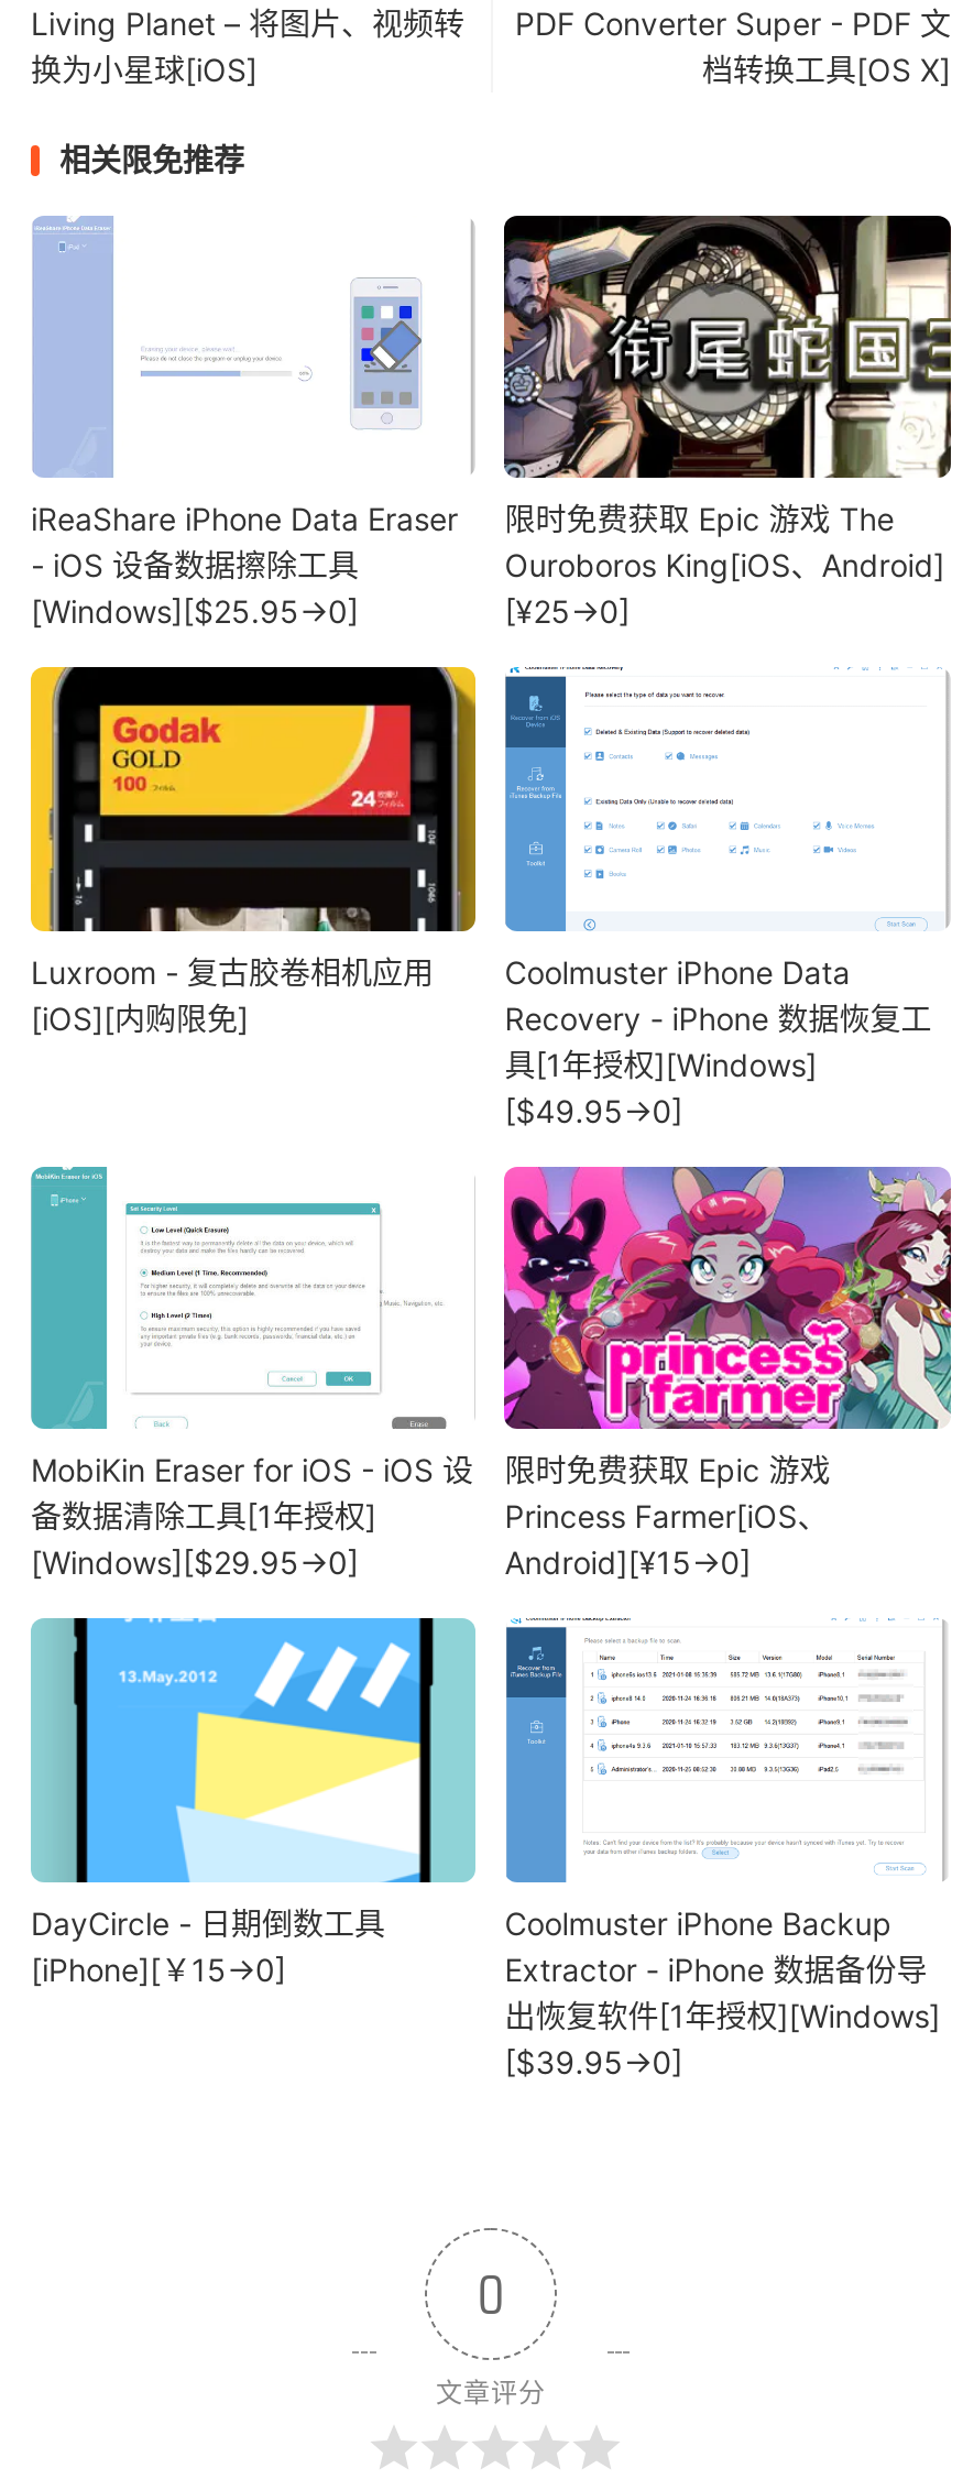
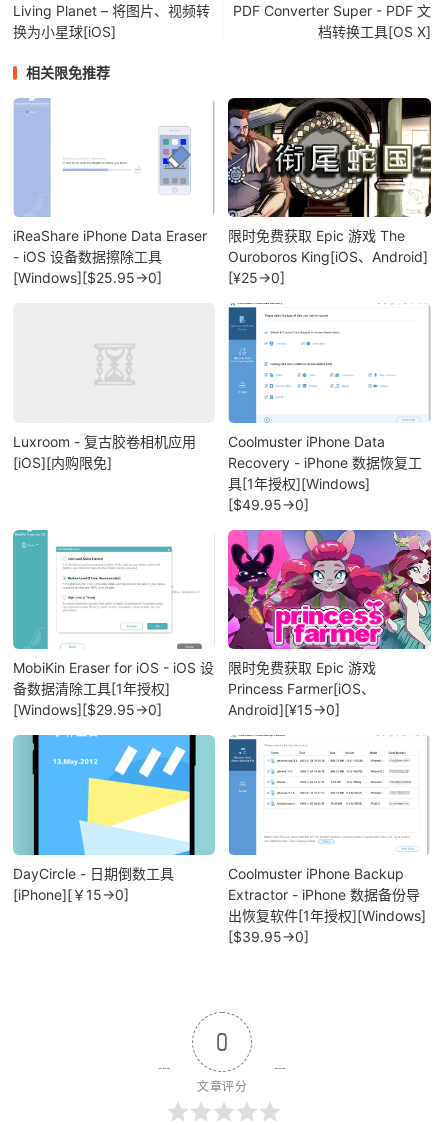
- [image]
